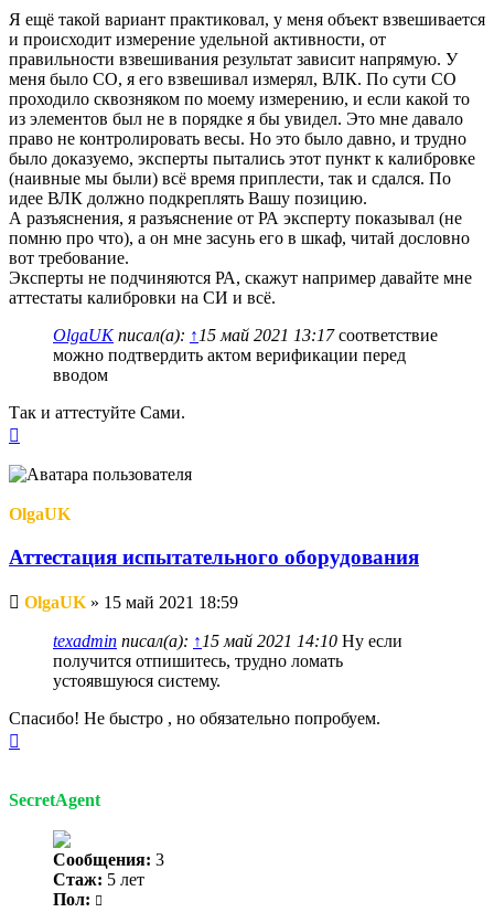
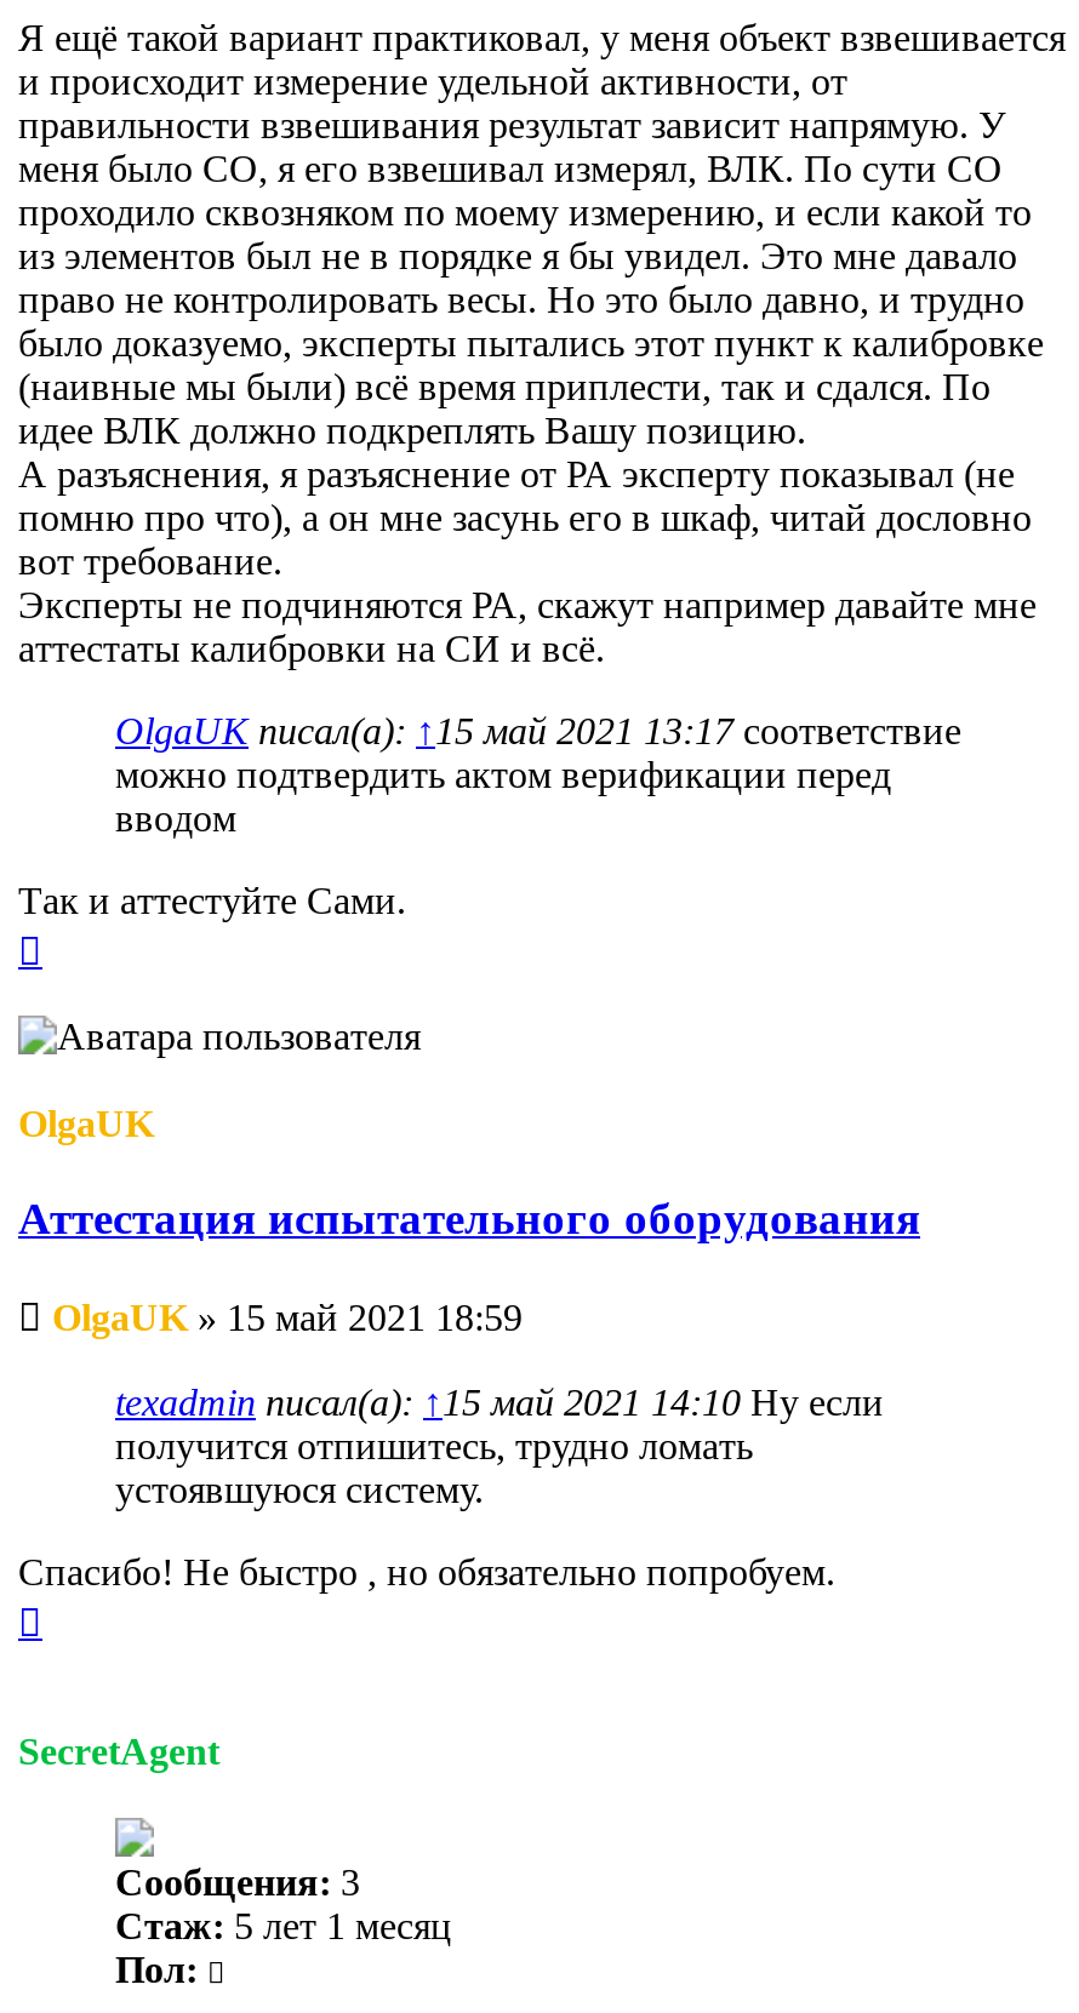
- Стаж: 5 лет
+ Стаж: 5 лет 1 месяц
